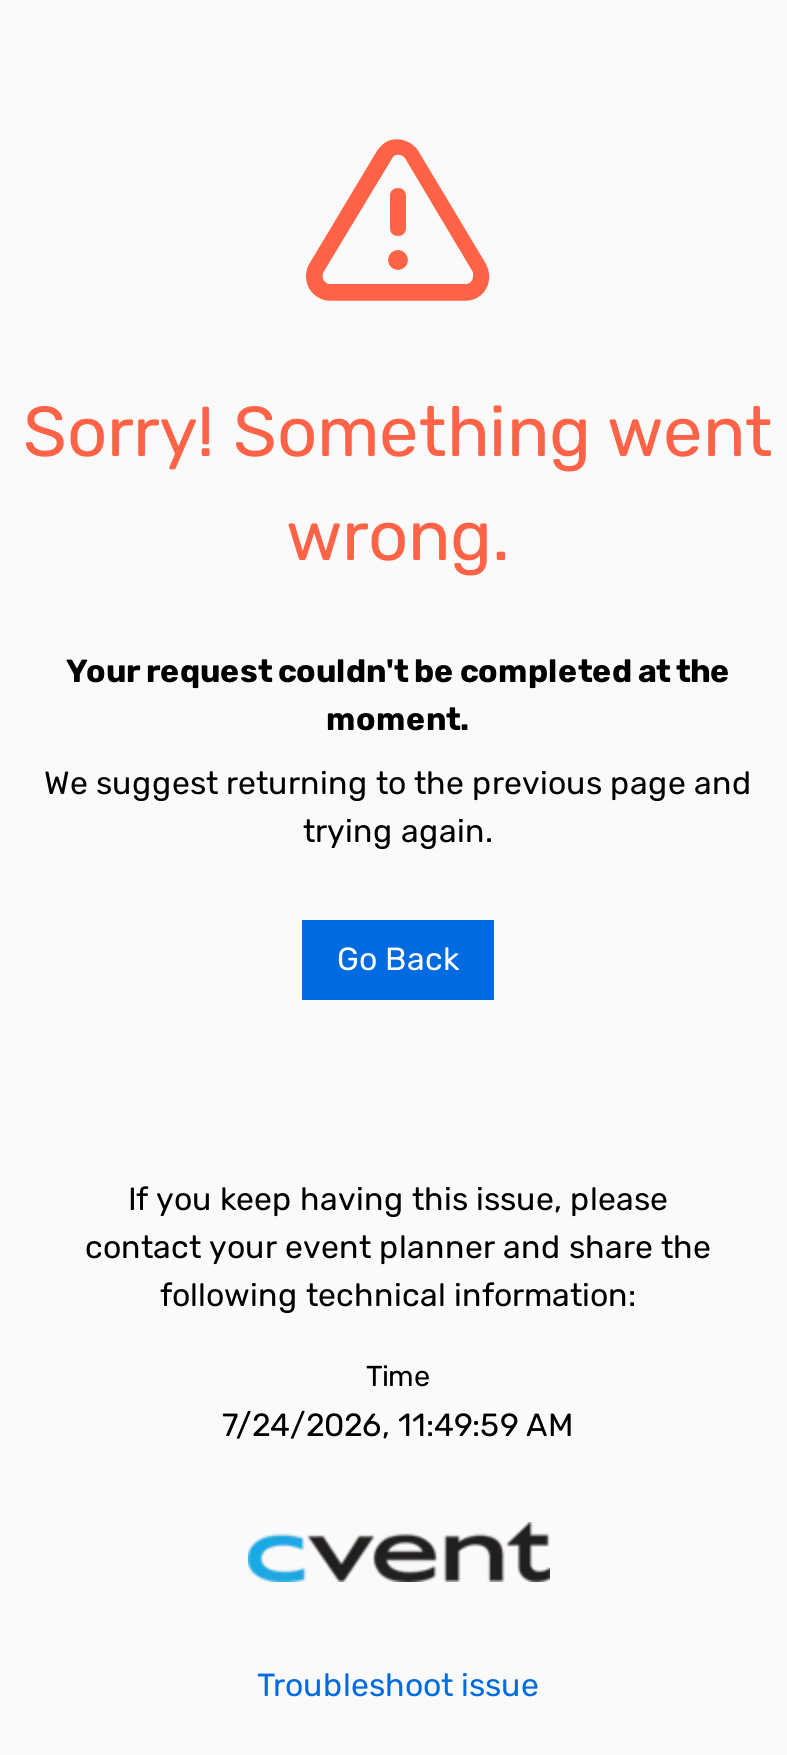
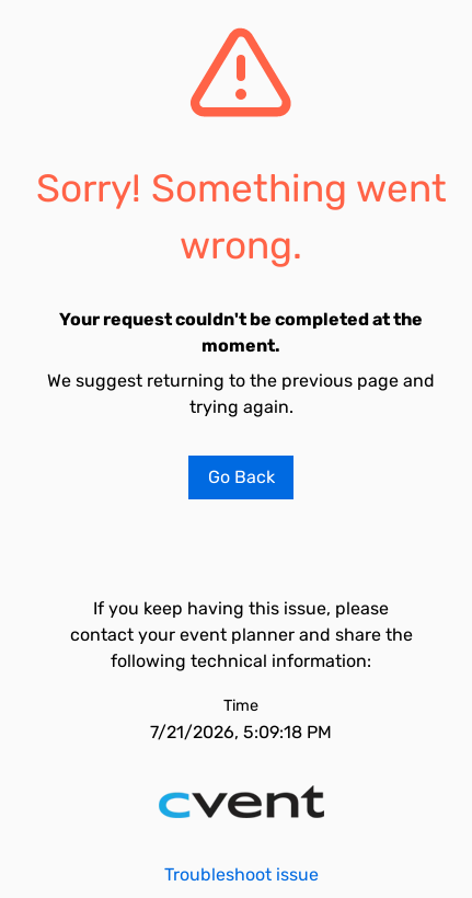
- 7/24/2026, 11:49:59 AM
+ 7/21/2026, 5:09:18 PM
